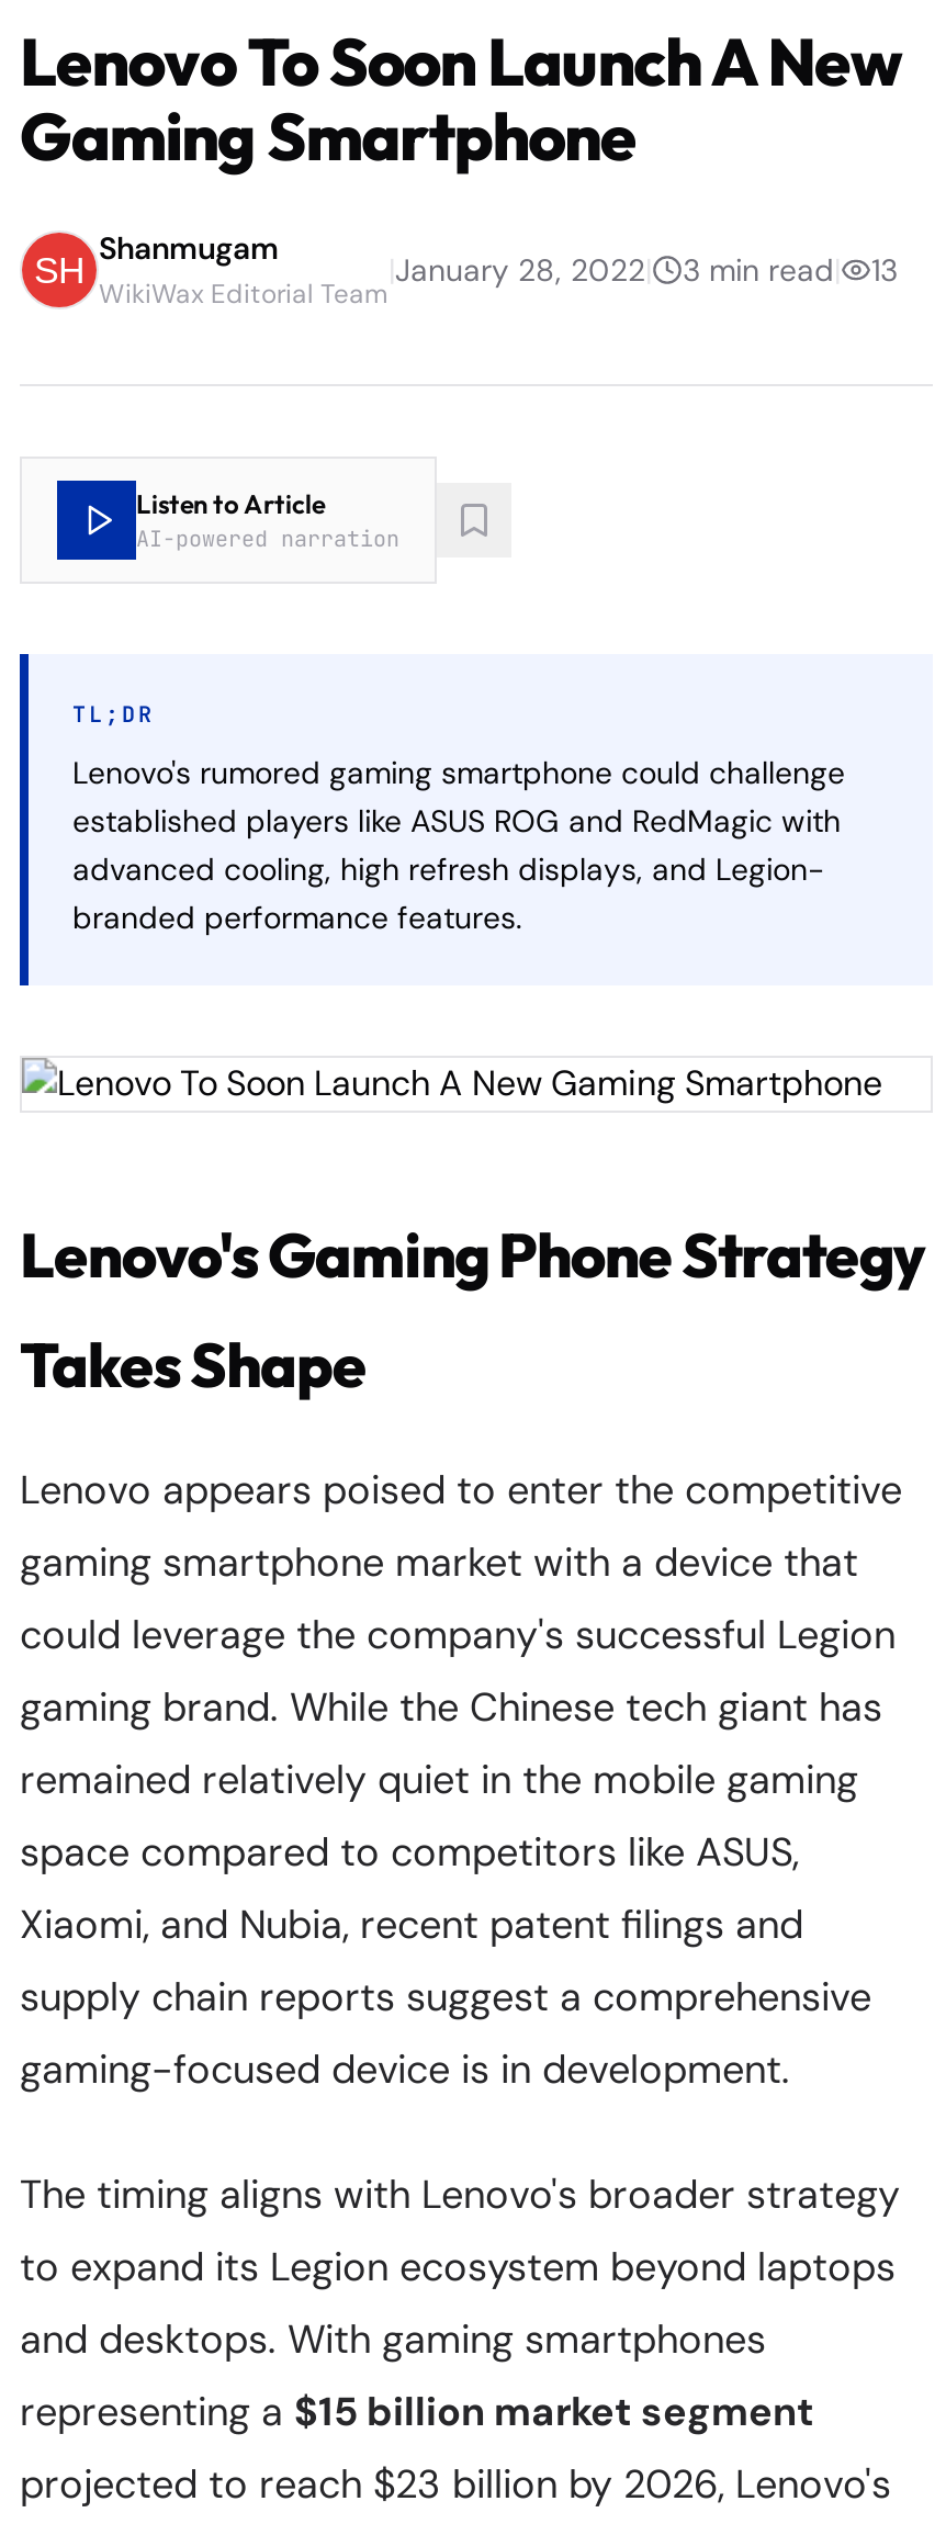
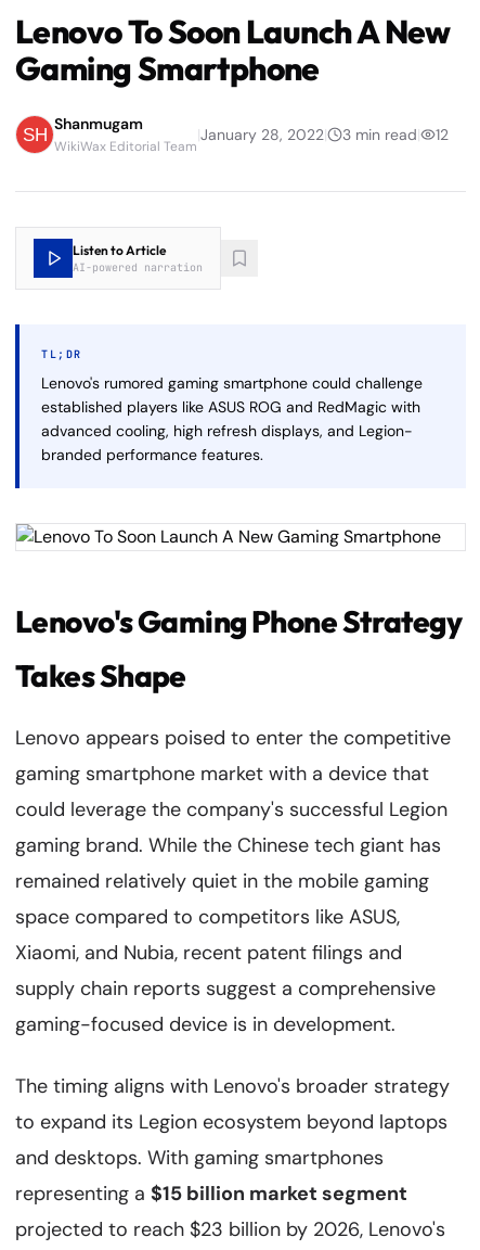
- 13
+ 12
